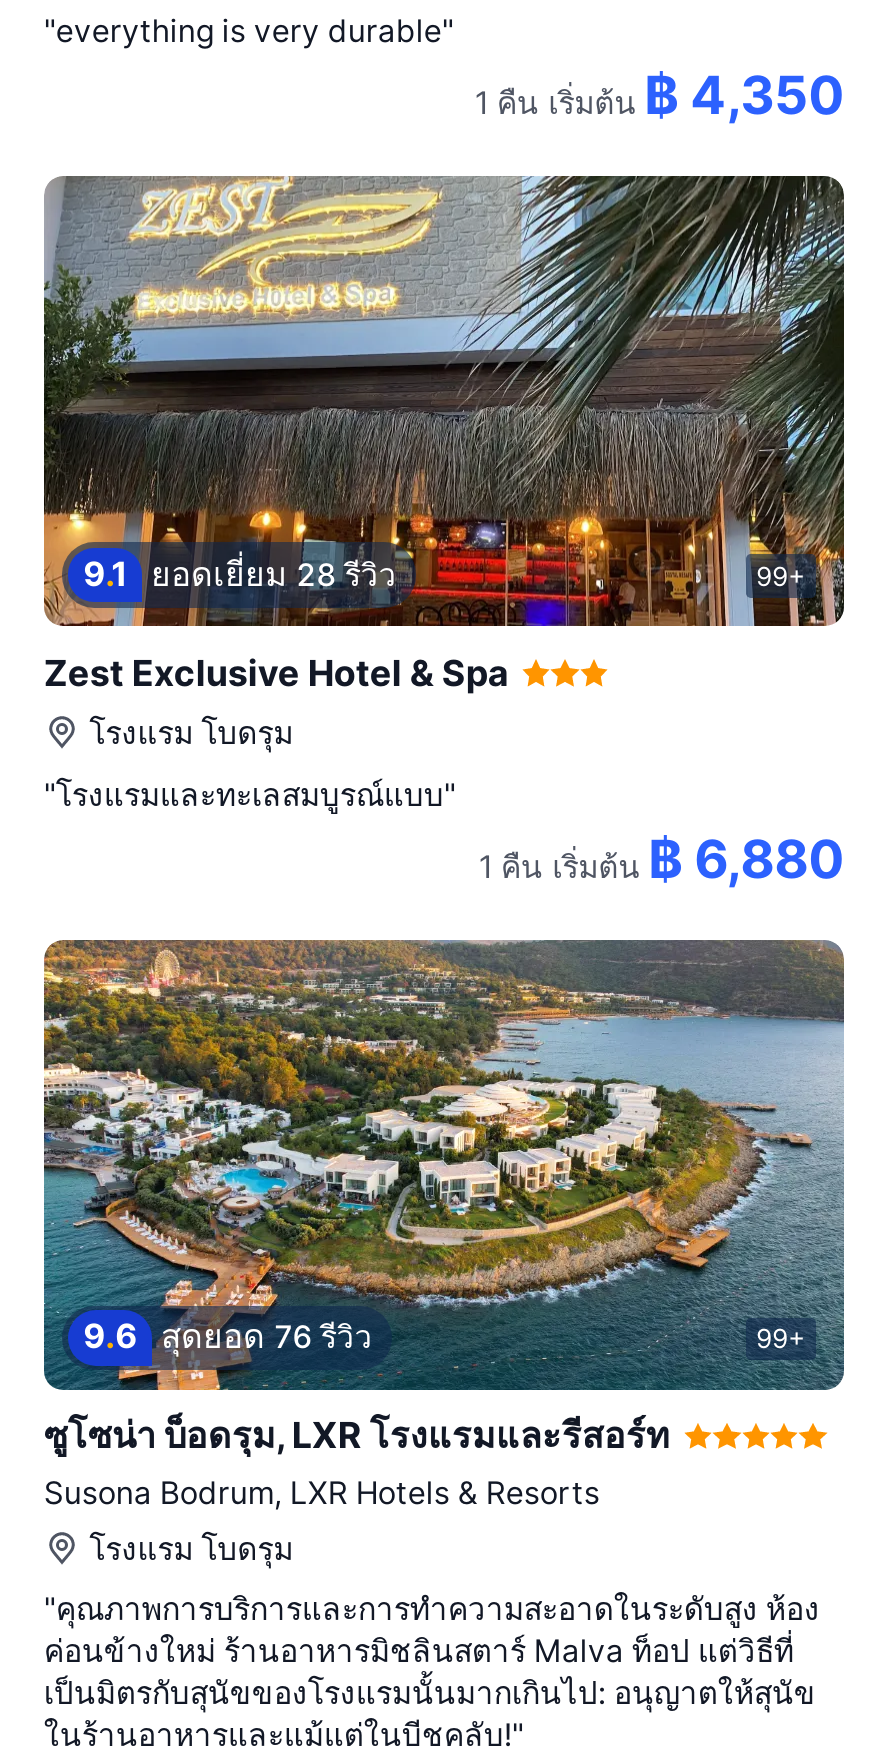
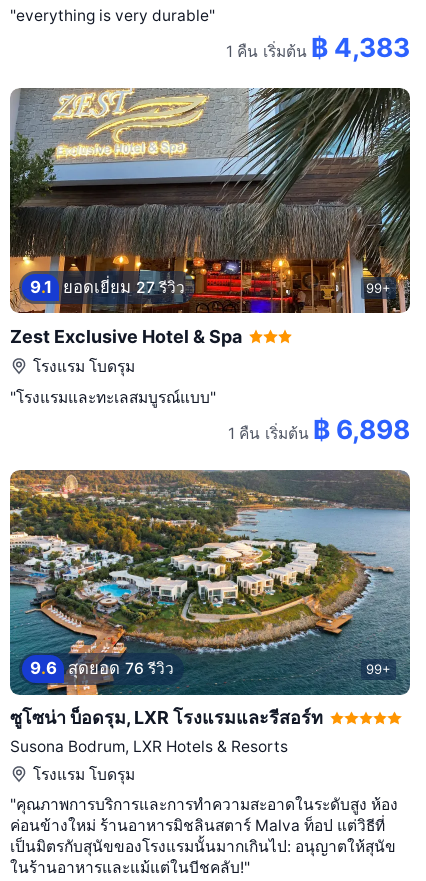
- 1 คืน เริ่มต้น฿ 4,350
+ 1 คืน เริ่มต้น฿ 4,383

- 9.1 ยอดเยี่ยม 28 รีวิว
+ 9.1 ยอดเยี่ยม 27 รีวิว

- 1 คืน เริ่มต้น฿ 6,880
+ 1 คืน เริ่มต้น฿ 6,898
